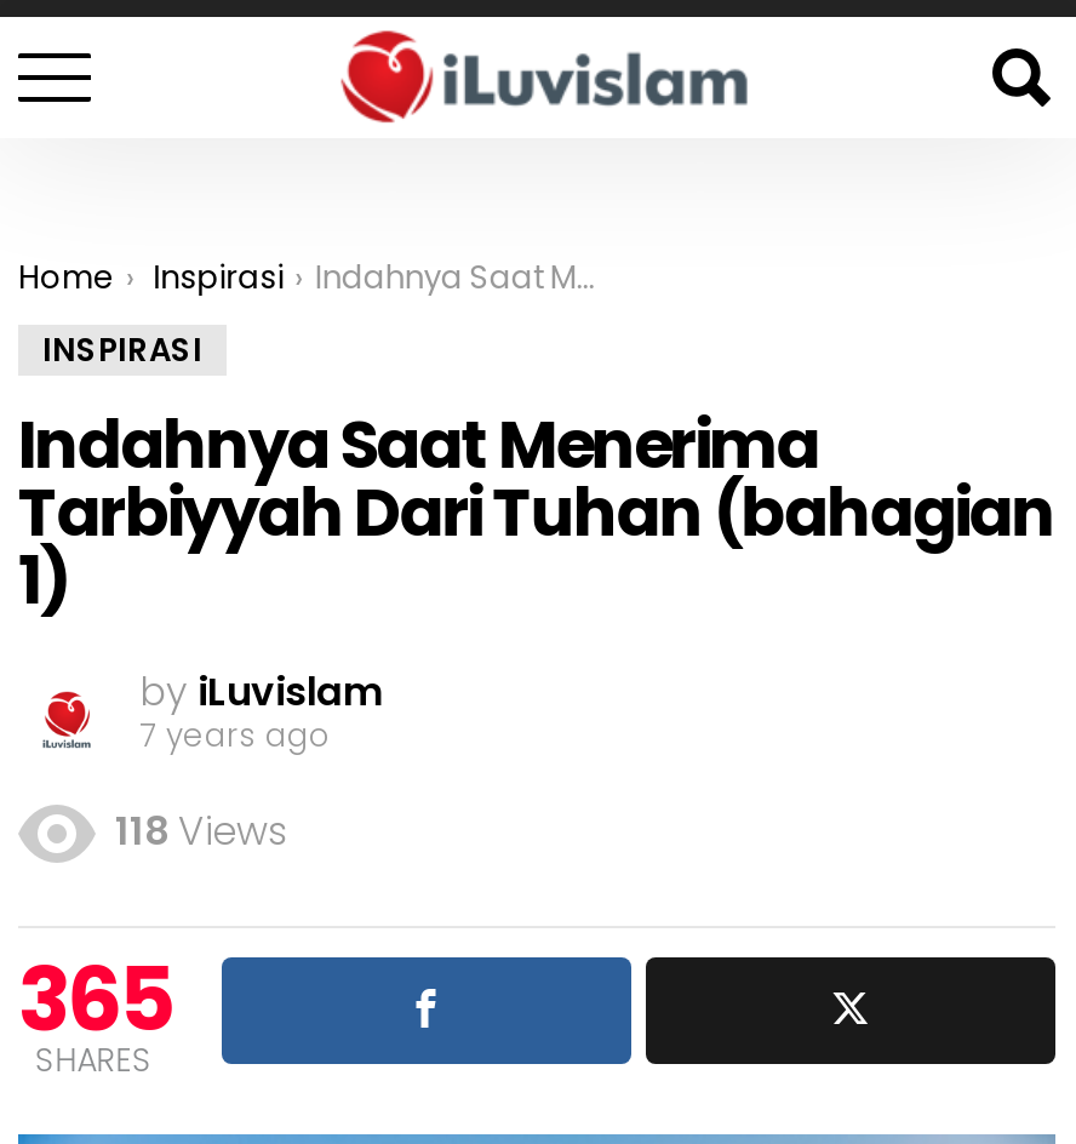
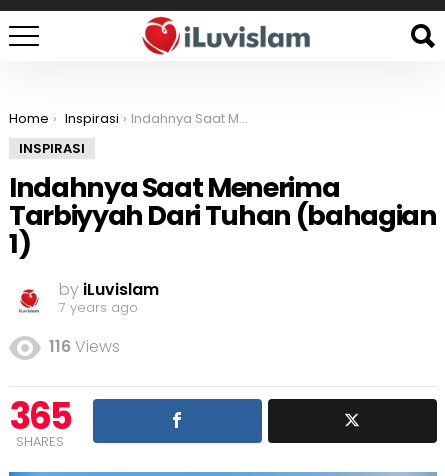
- 118 Views
+ 116 Views
